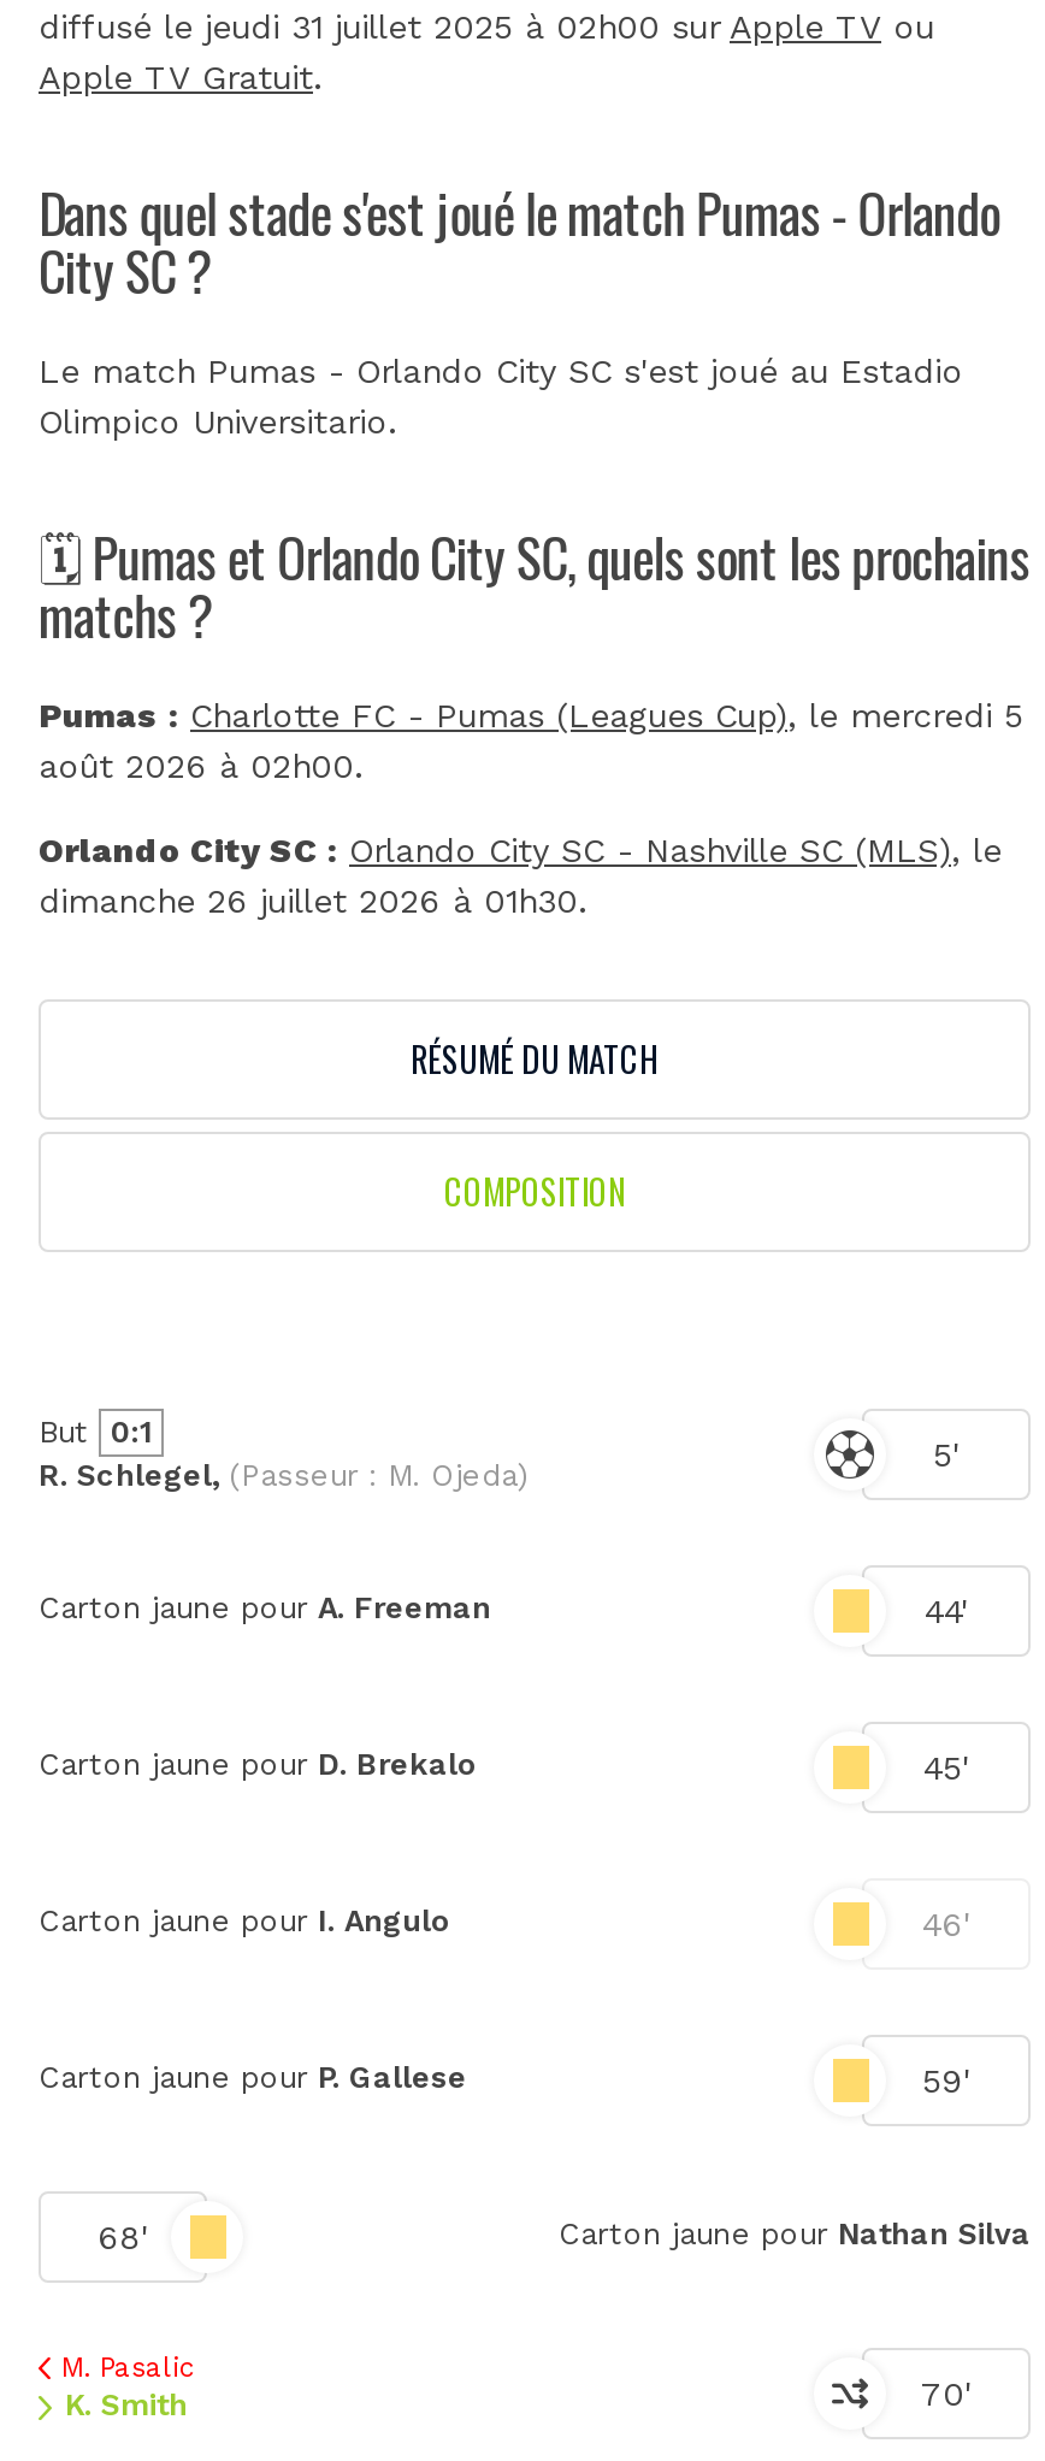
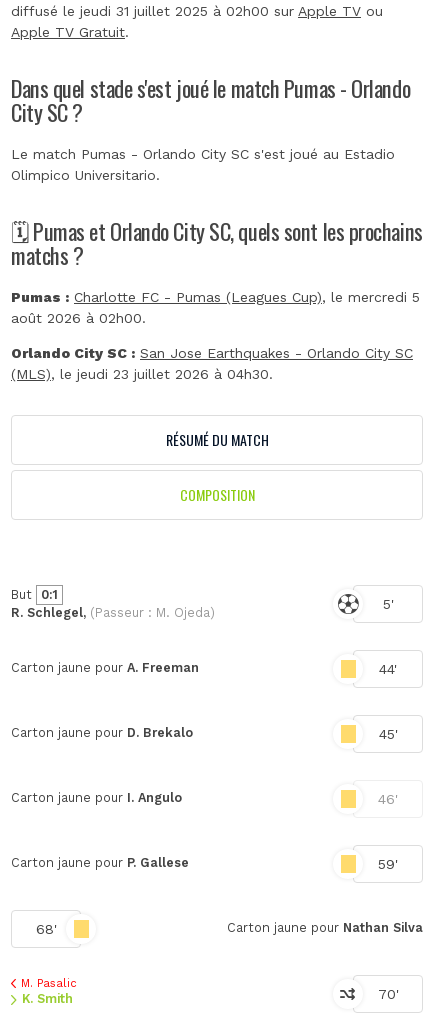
- Orlando City SC : Orlando City SC - Nashville SC (MLS), le
- dimanche 26 juillet 2026 à 01h30.
+ Orlando City SC : San Jose Earthquakes - Orlando City SC
+ (MLS), le jeudi 23 juillet 2026 à 04h30.
